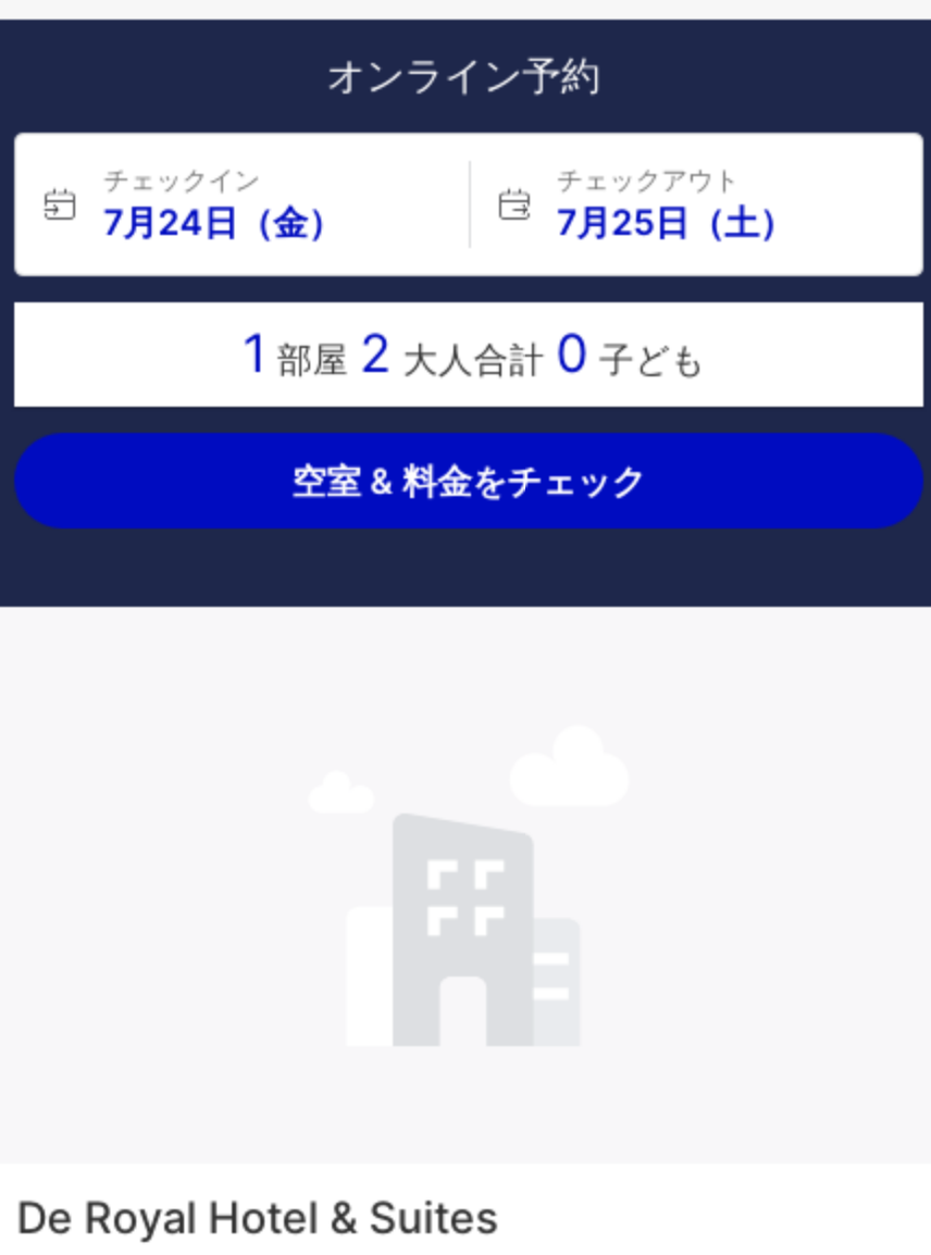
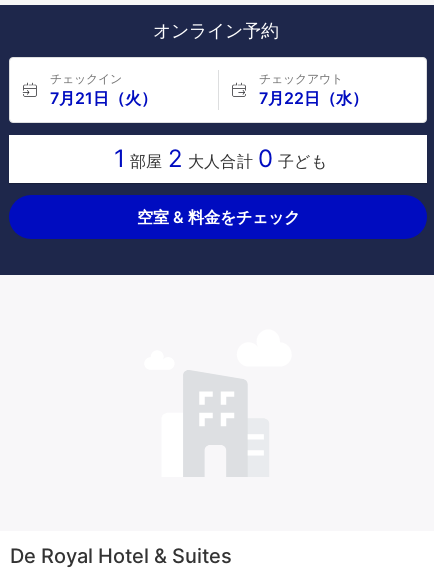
- 7月24日（金）
+ 7月21日（火）

- 7月25日（土）
+ 7月22日（水）
